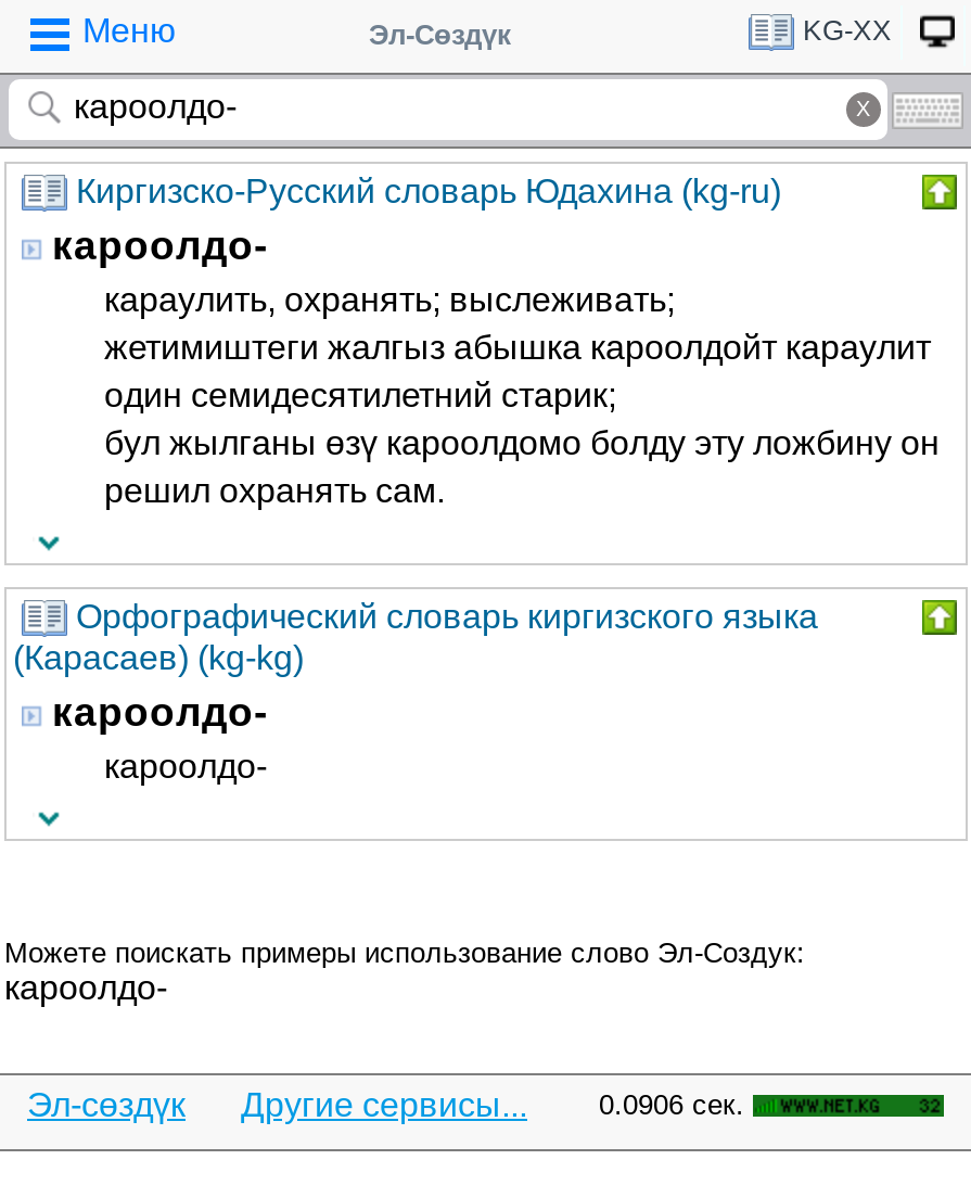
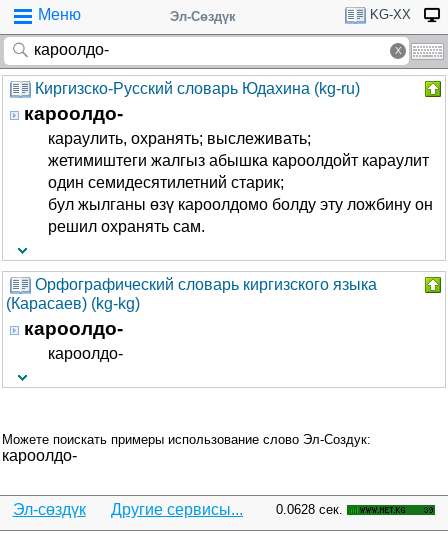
- 0.0906 сек.
+ 0.0628 сек.
